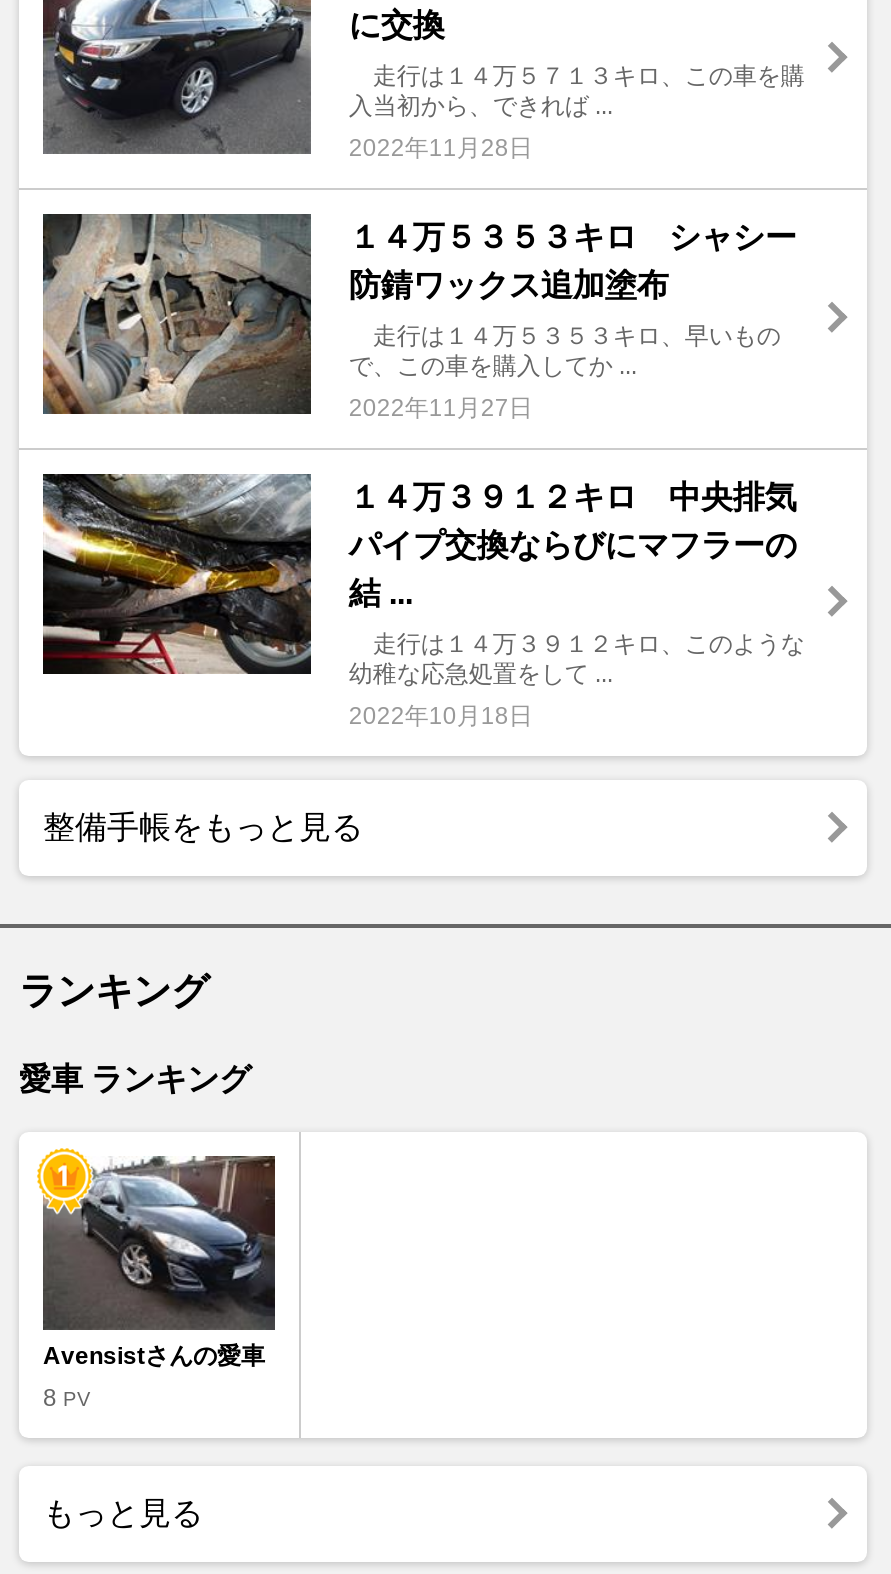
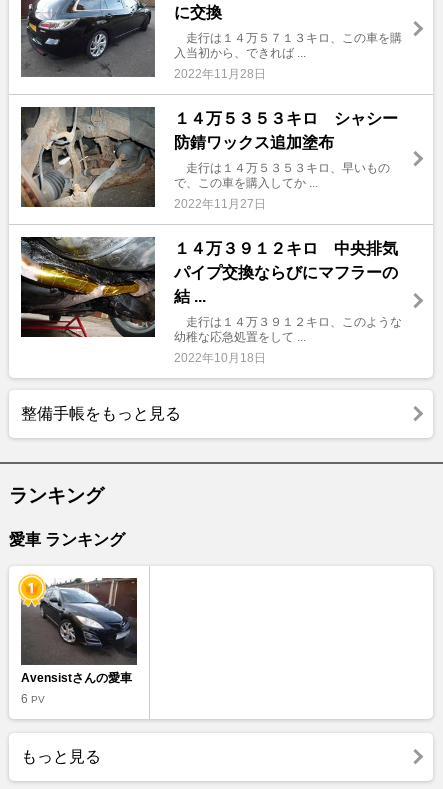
- 8 PV
+ 6 PV
